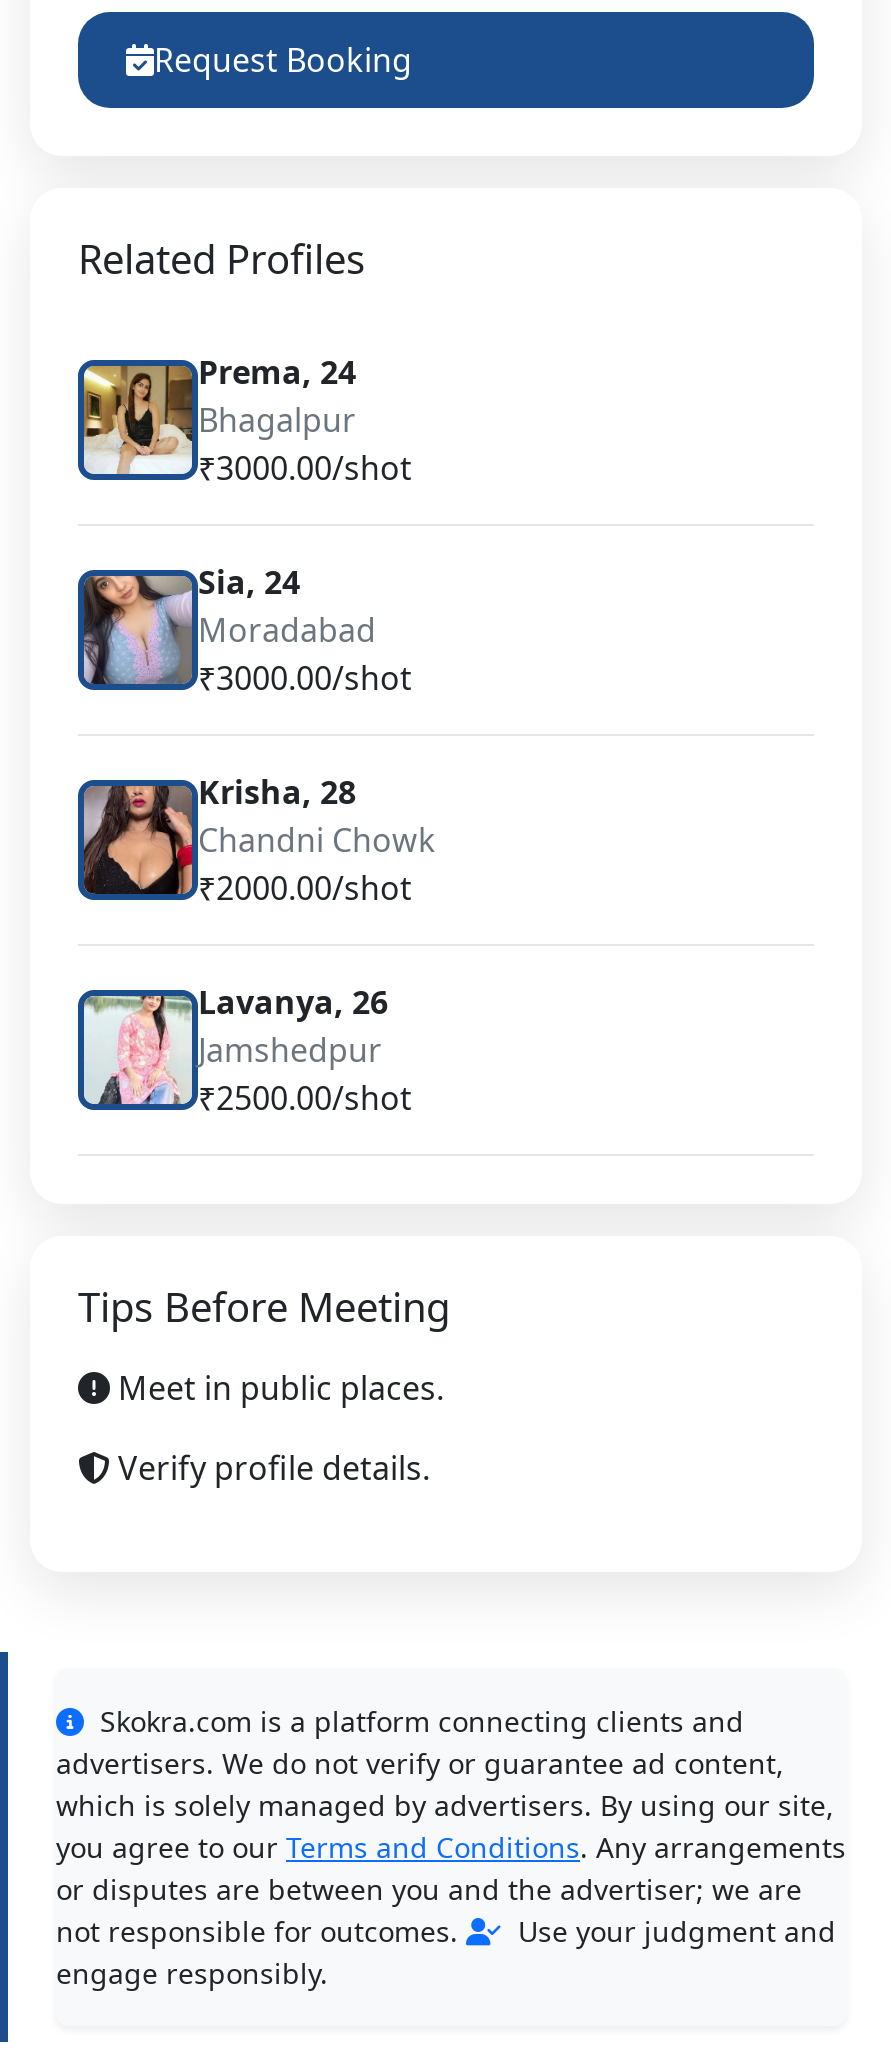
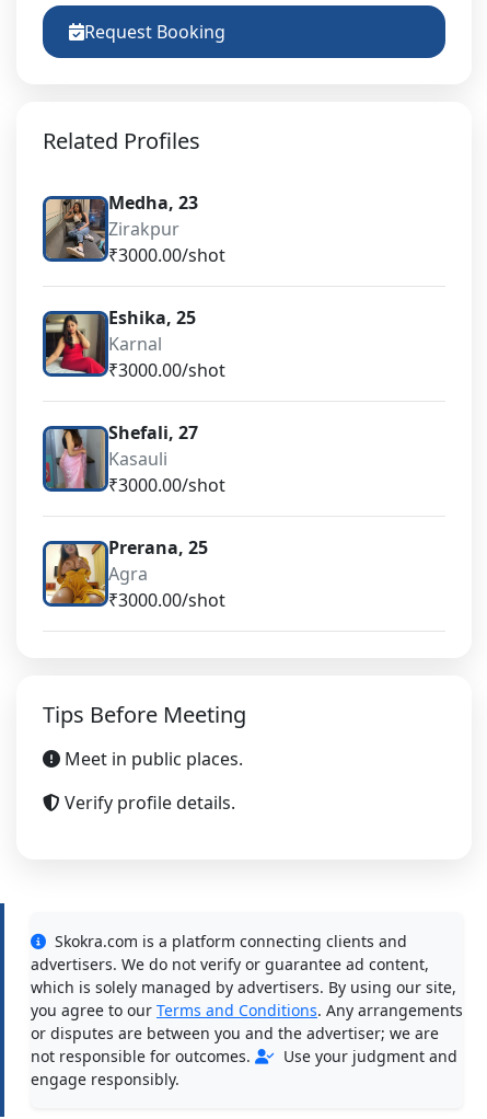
- [image]
- Prema, 24
- Bhagalpur
+ [image]
+ Medha, 23
+ Zirakpur

- [image]
- Sia, 24
- Moradabad
+ [image]
+ Eshika, 25
+ Karnal

- [image]
- Krisha, 28
- Chandni Chowk
- ₹2000.00/shot
+ [image]
+ Shefali, 27
+ Kasauli
+ ₹3000.00/shot

- [image]
- Lavanya, 26
- Jamshedpur
- ₹2500.00/shot
+ [image]
+ Prerana, 25
+ Agra
+ ₹3000.00/shot
